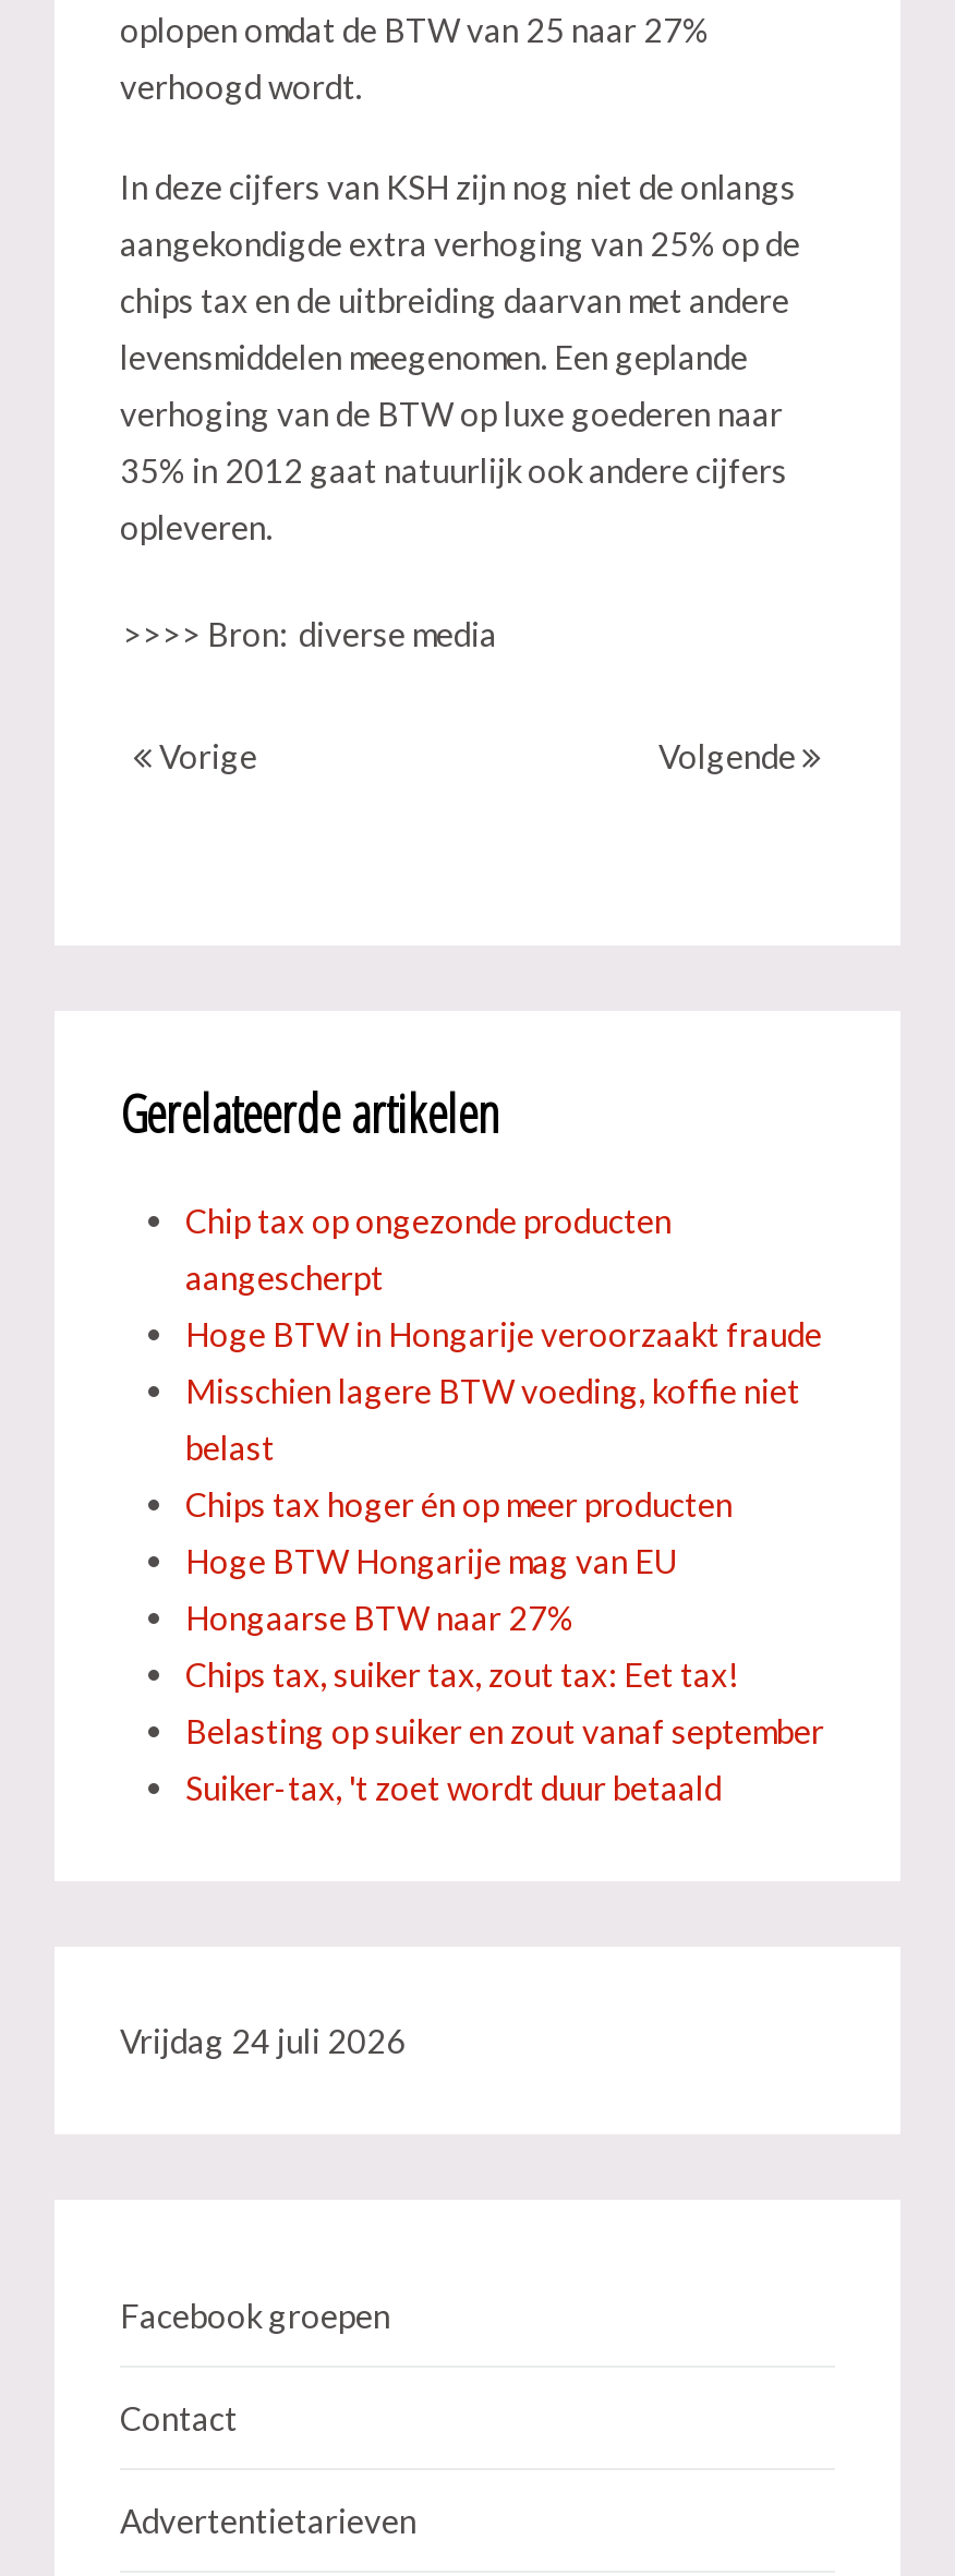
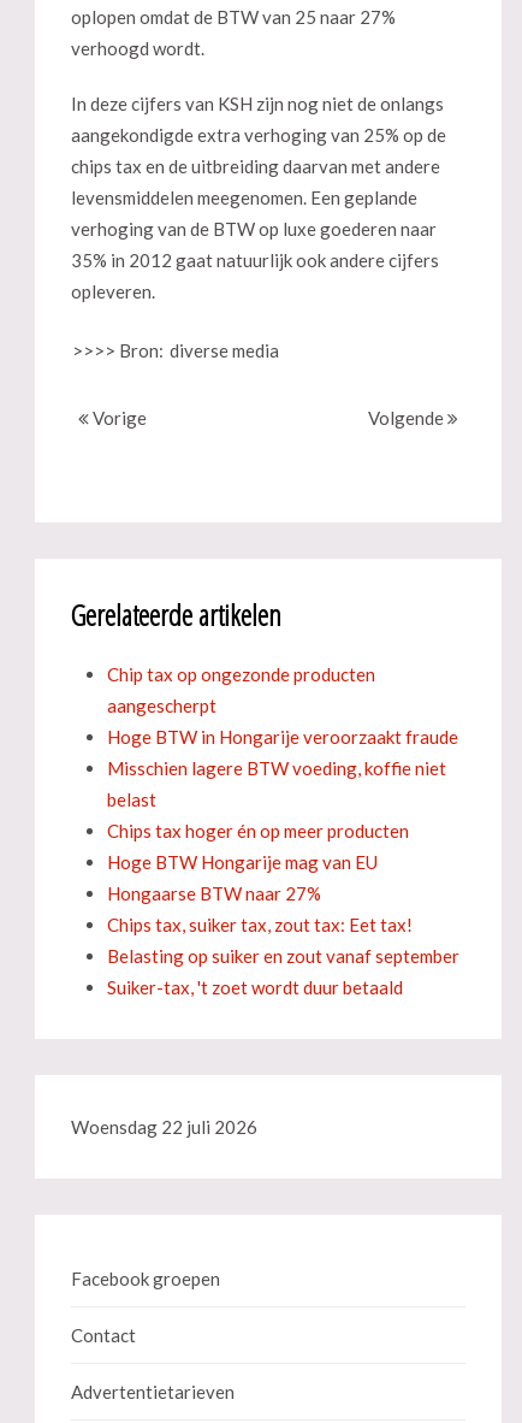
- Vrijdag 24 juli 2026
+ Woensdag 22 juli 2026
